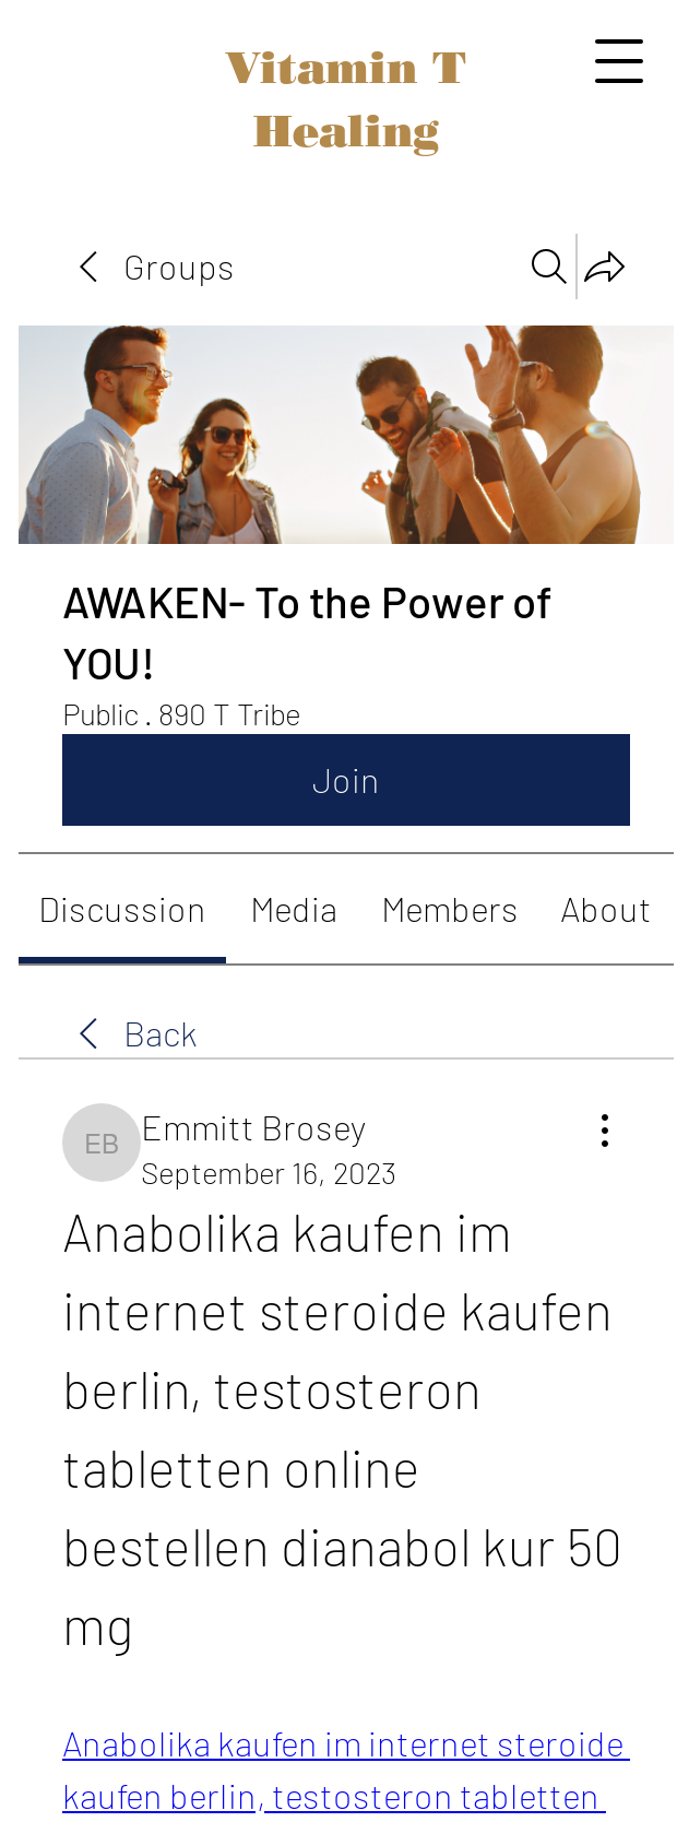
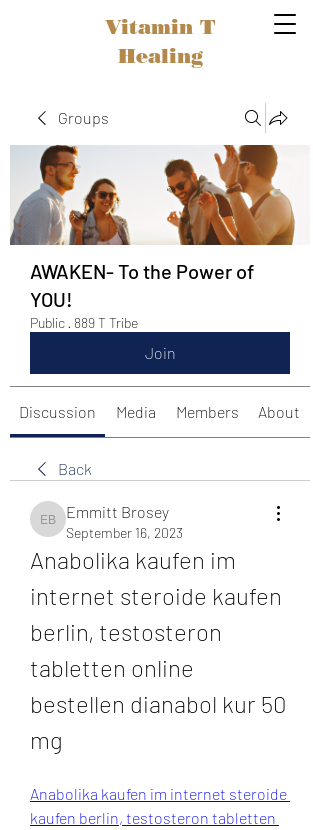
- Public 890 T Tribe
+ Public 889 T Tribe
